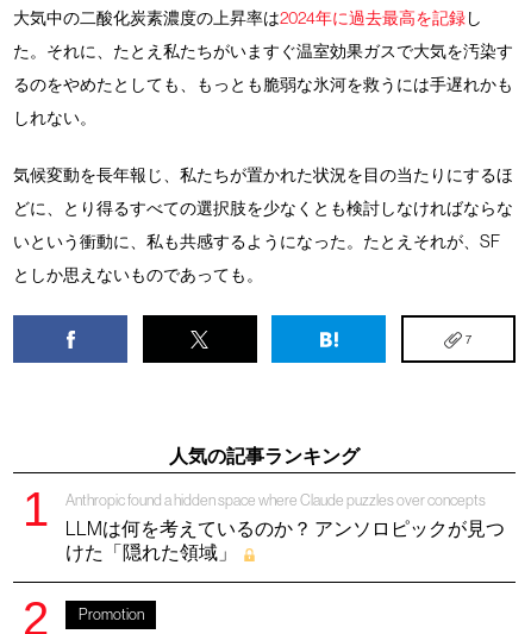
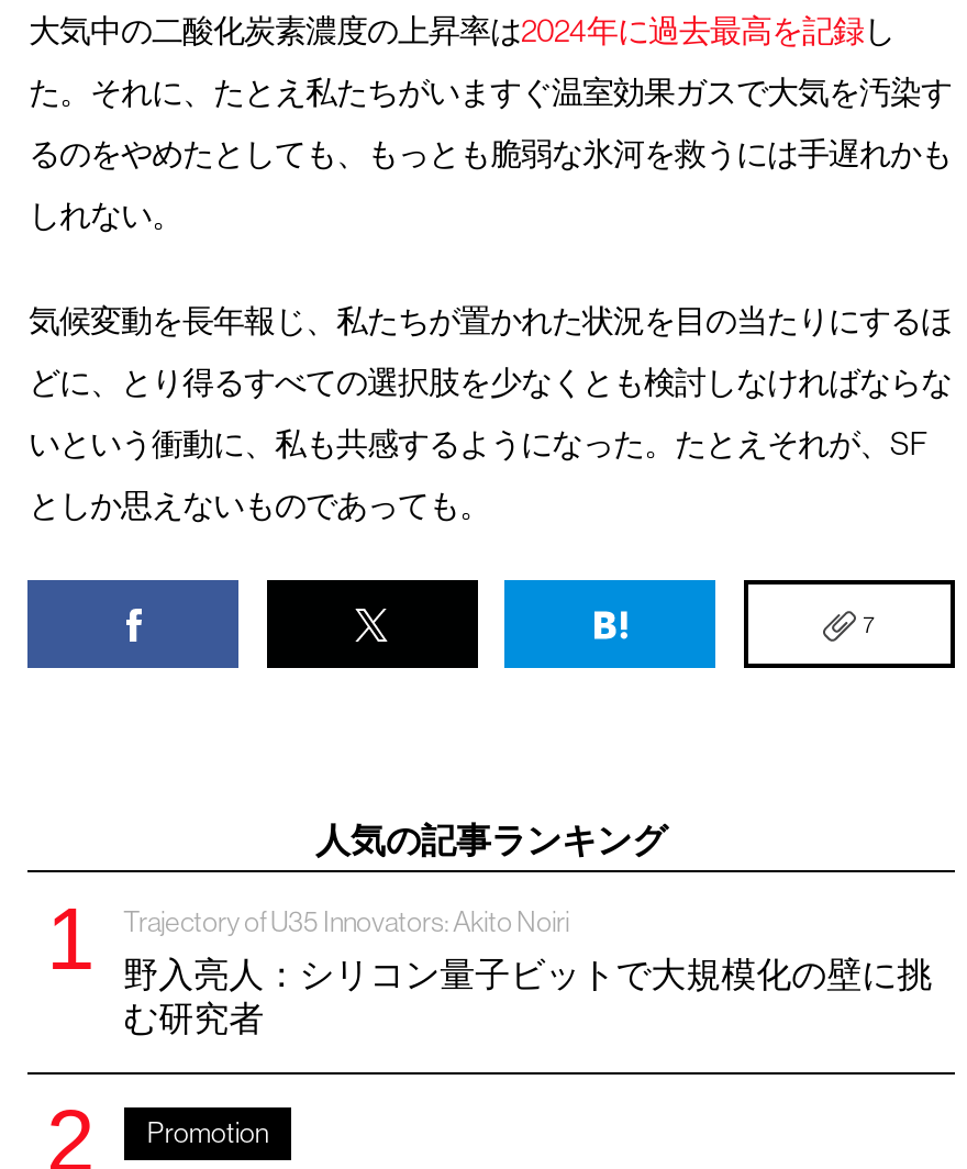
- Anthropic found a hidden space where Claude puzzles over concepts
- LLMは何を考えているのか？ アンソロピックが見つ
- けた「隠れた領域」
+ Trajectory of U35 Innovators: Akito Noiri
+ 野入亮人：シリコン量子ビットで大規模化の壁に挑
+ む研究者
